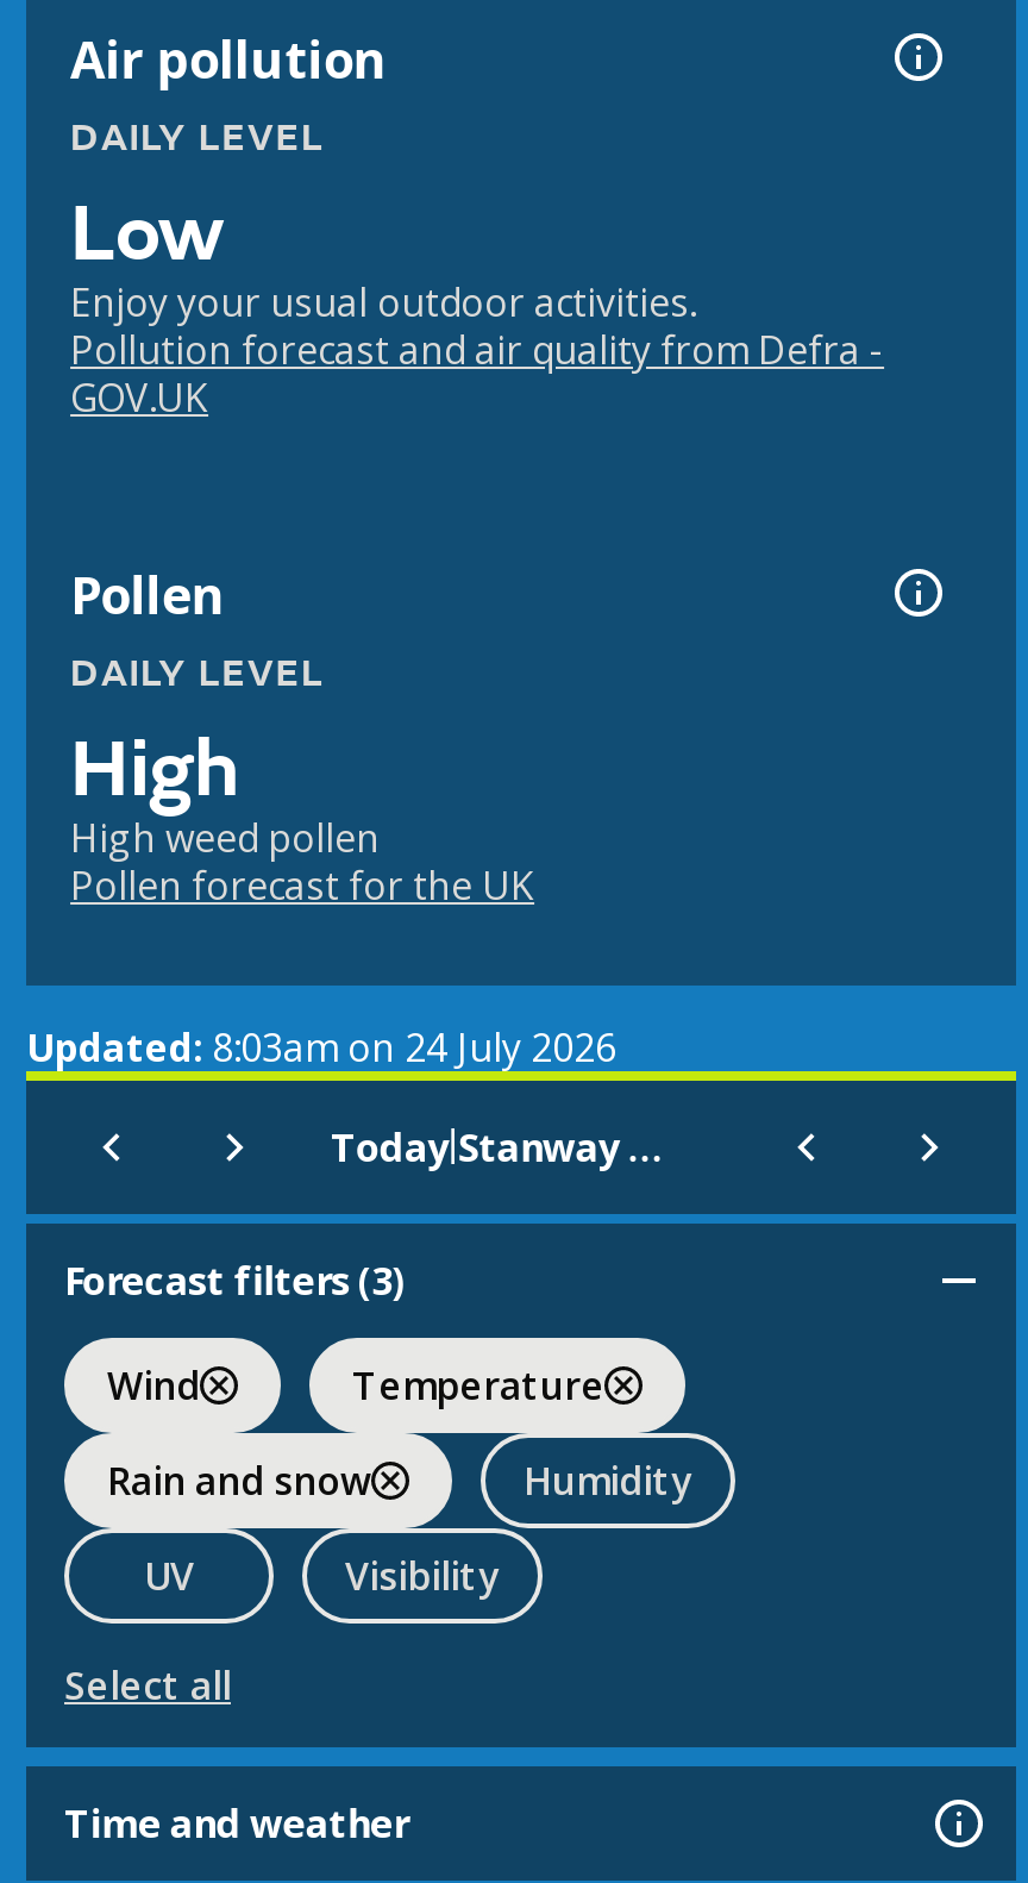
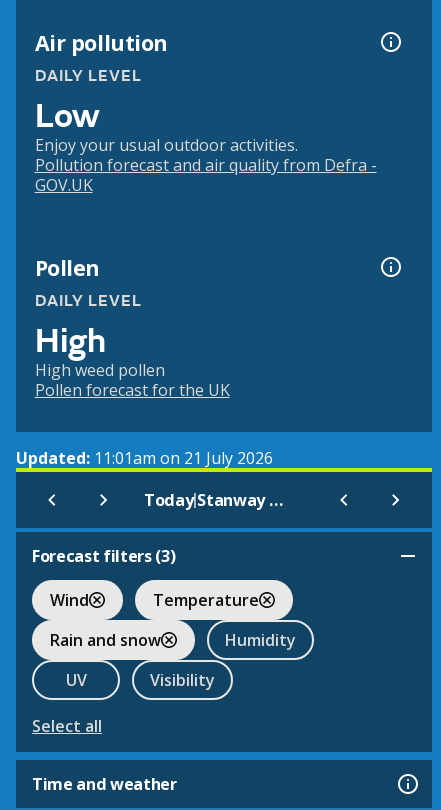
- Updated: 8:03am on 24 July 2026
+ Updated: 11:01am on 21 July 2026
